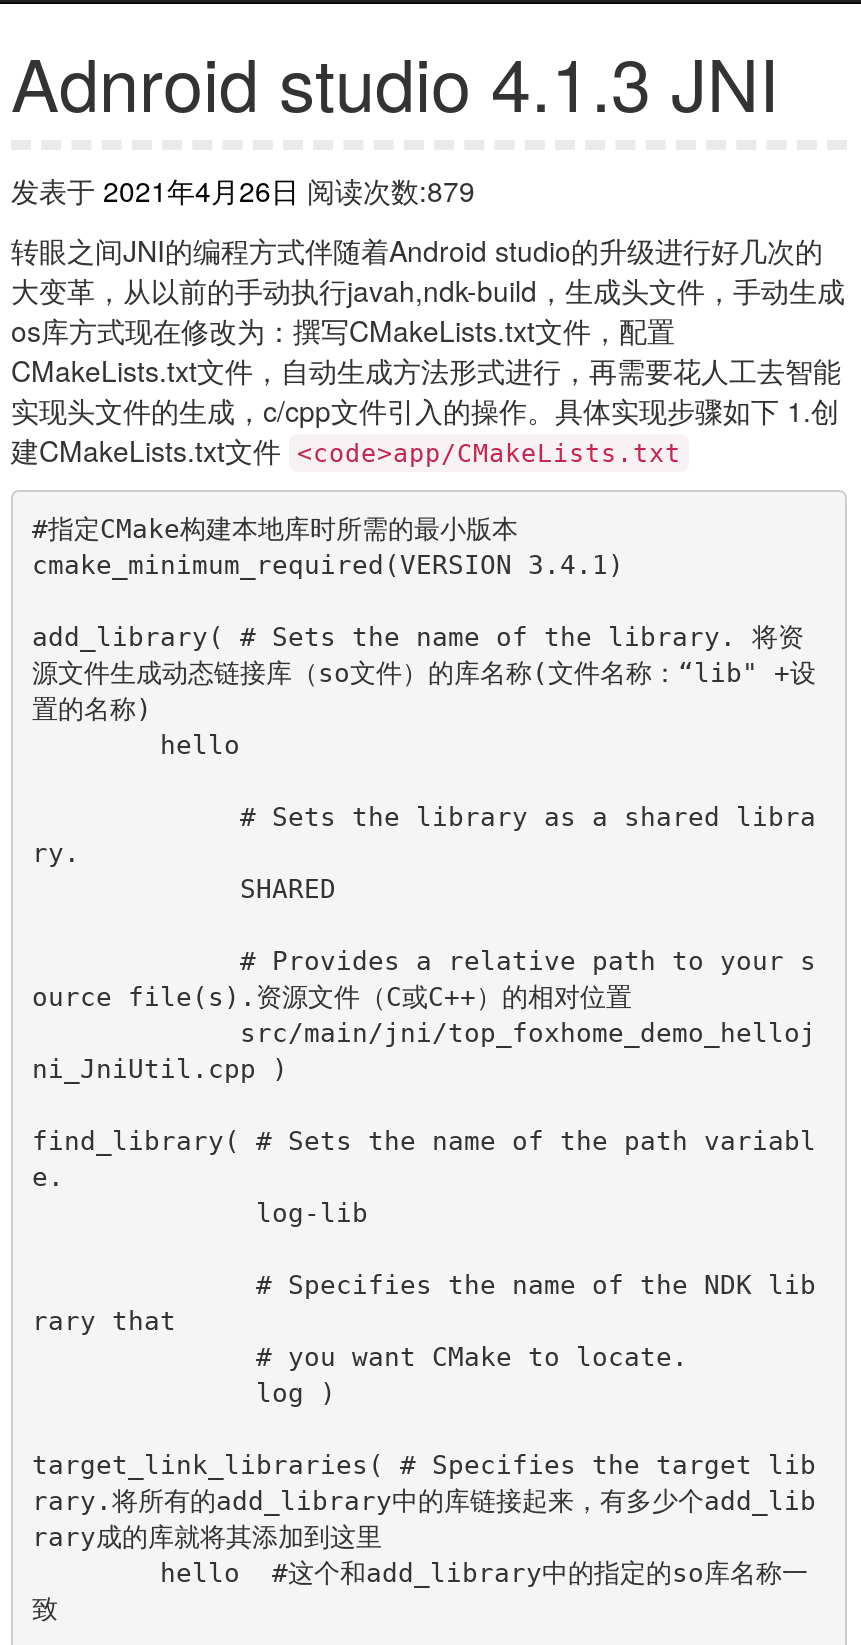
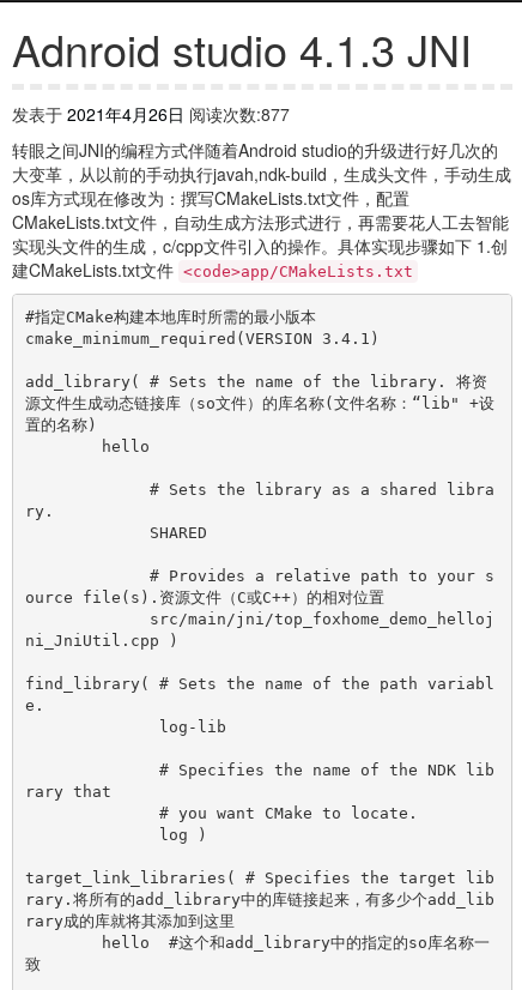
- 发表于2021年4月26日阅读次数:879
+ 发表于2021年4月26日阅读次数:877
